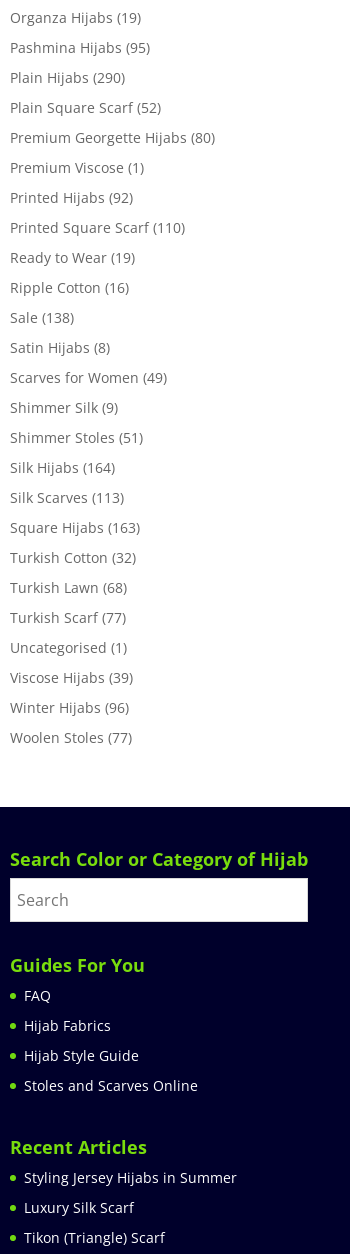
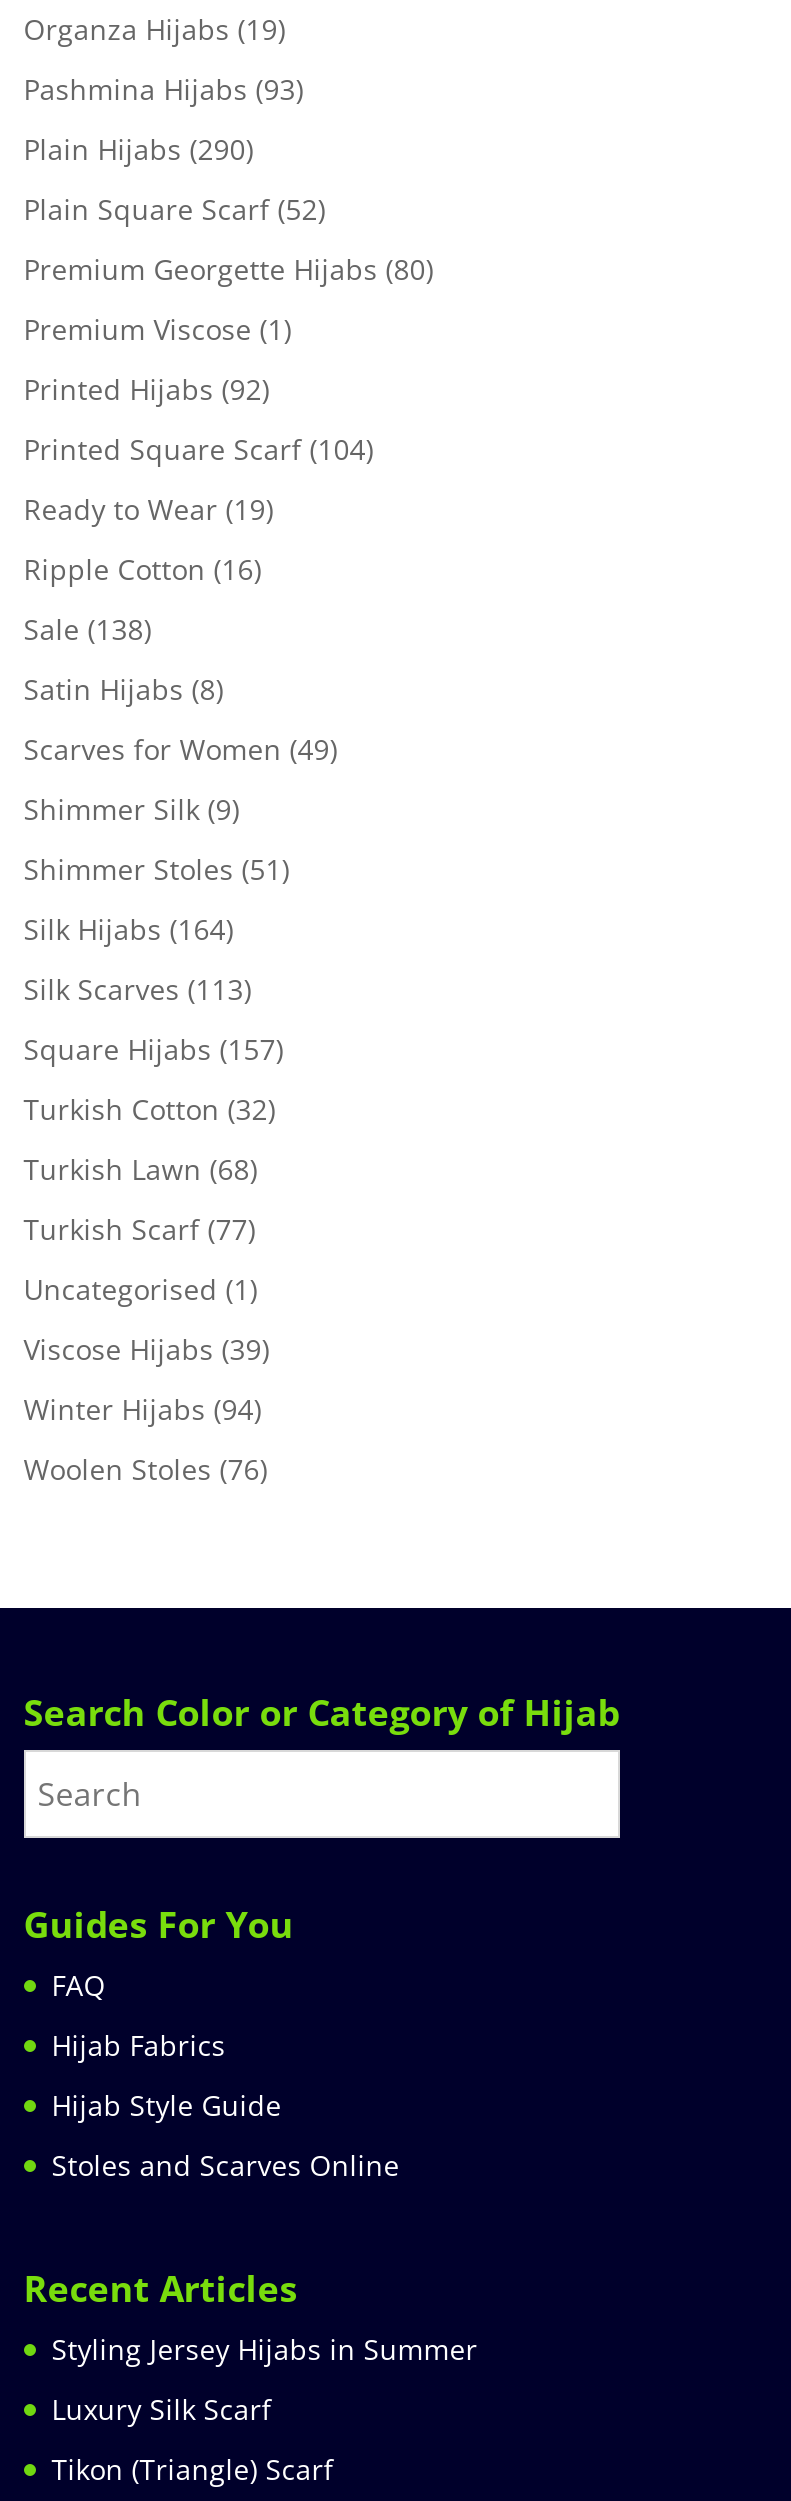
- Pashmina Hijabs (95)
+ Pashmina Hijabs (93)

- Printed Square Scarf (110)
+ Printed Square Scarf (104)

- Square Hijabs (163)
+ Square Hijabs (157)

- Winter Hijabs (96)
+ Winter Hijabs (94)

- Woolen Stoles (77)
+ Woolen Stoles (76)
